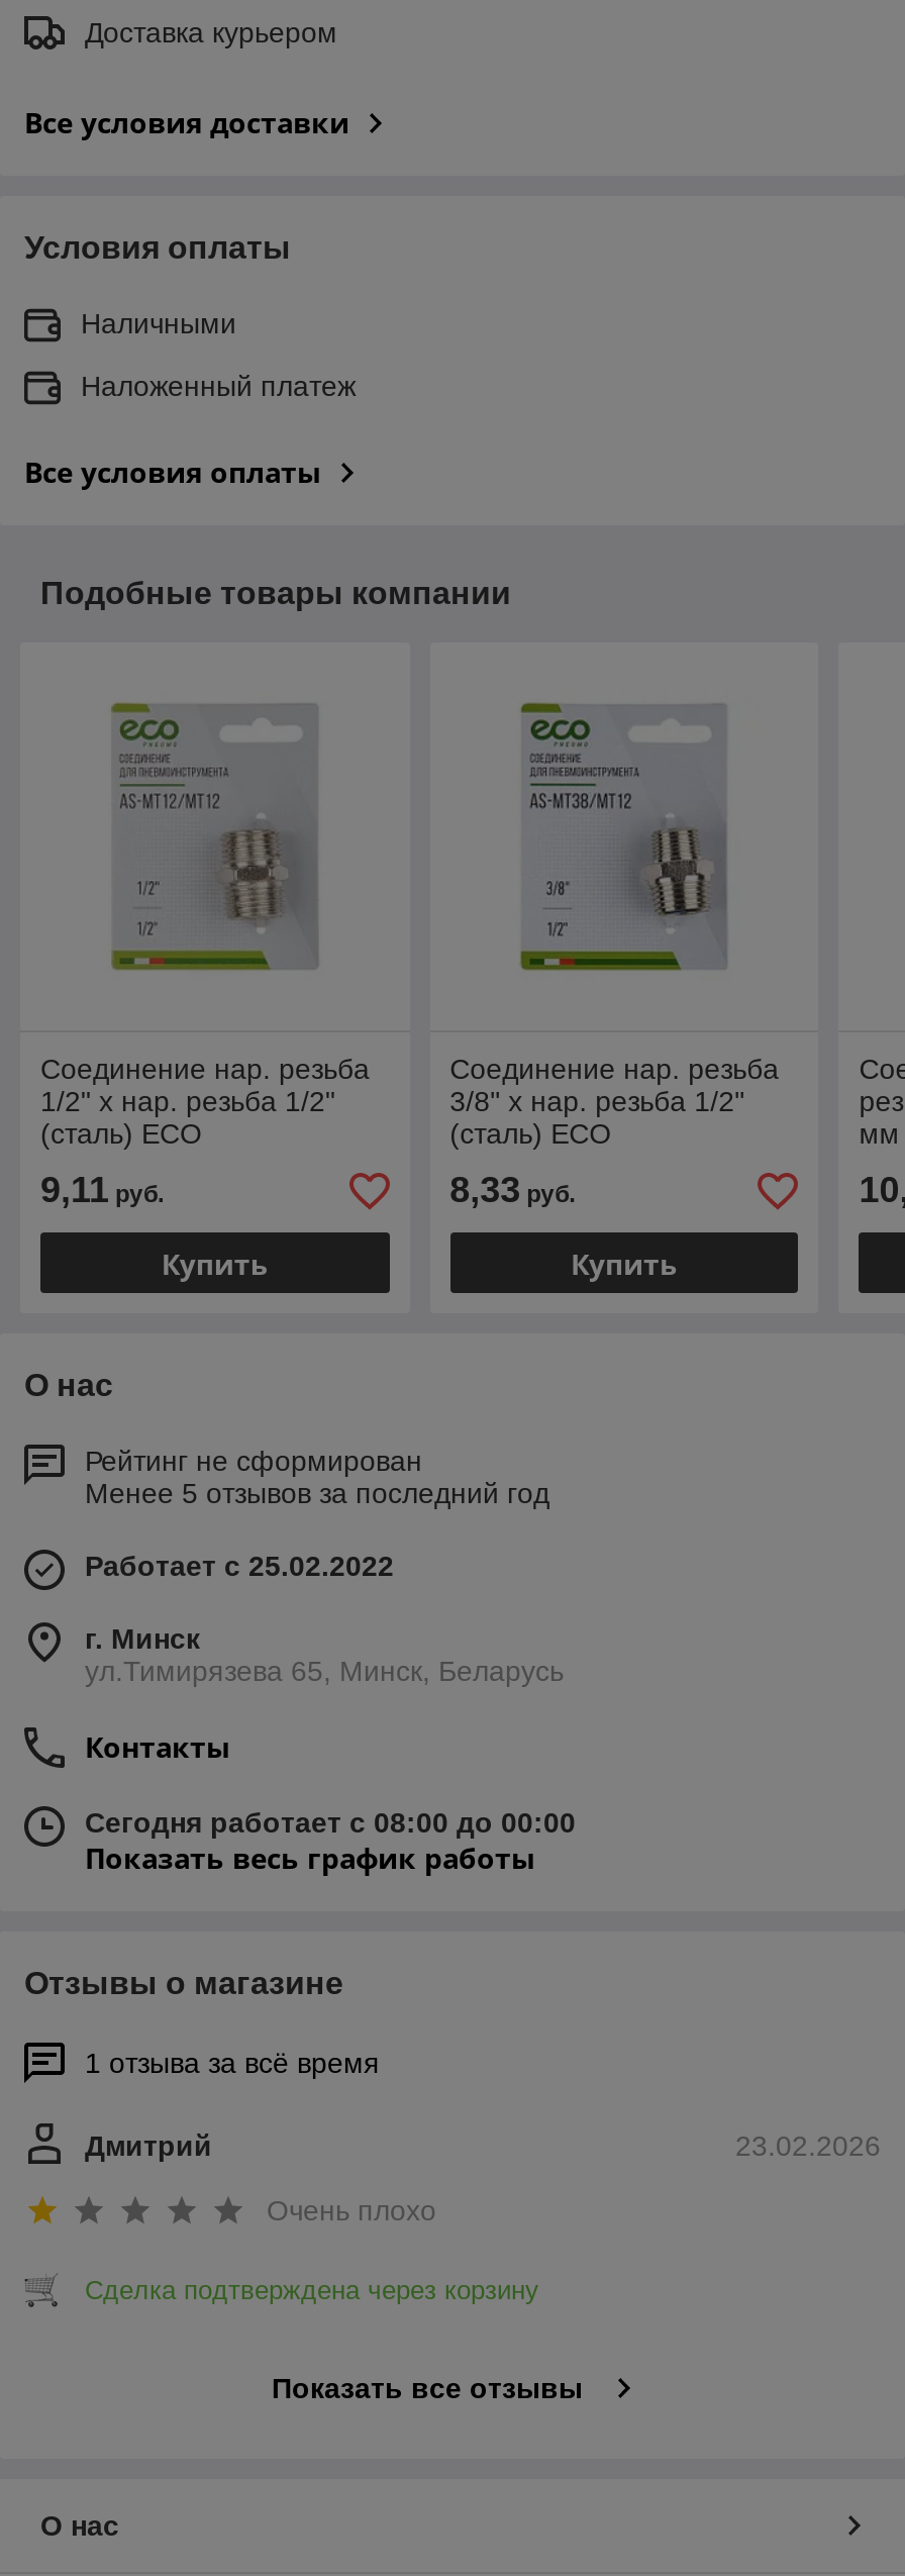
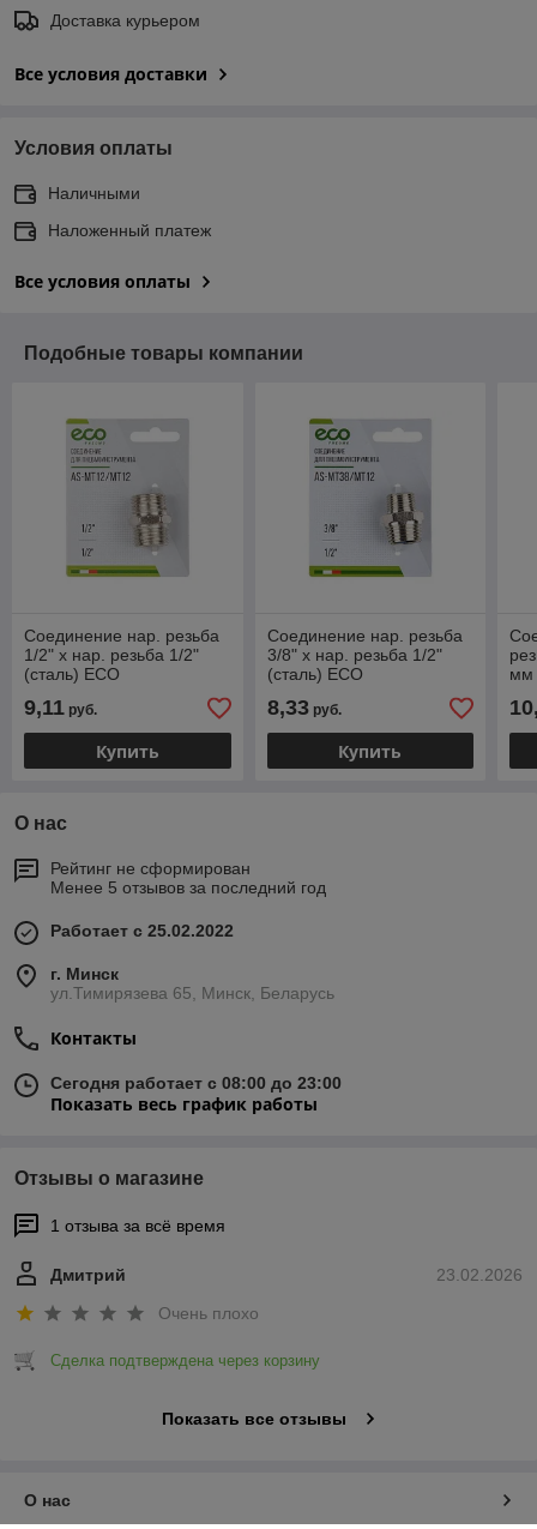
- Сегодня работает с 08:00 до 00:00
+ Сегодня работает с 08:00 до 23:00
